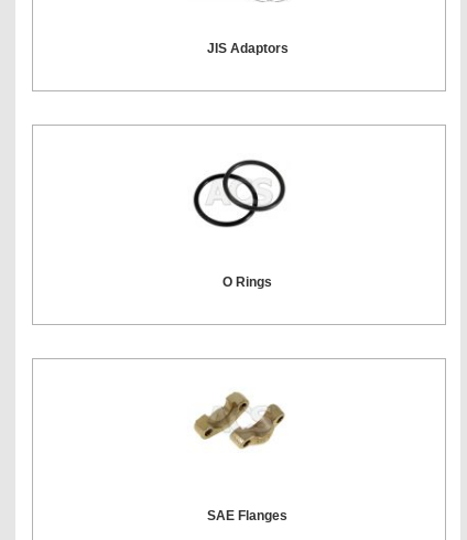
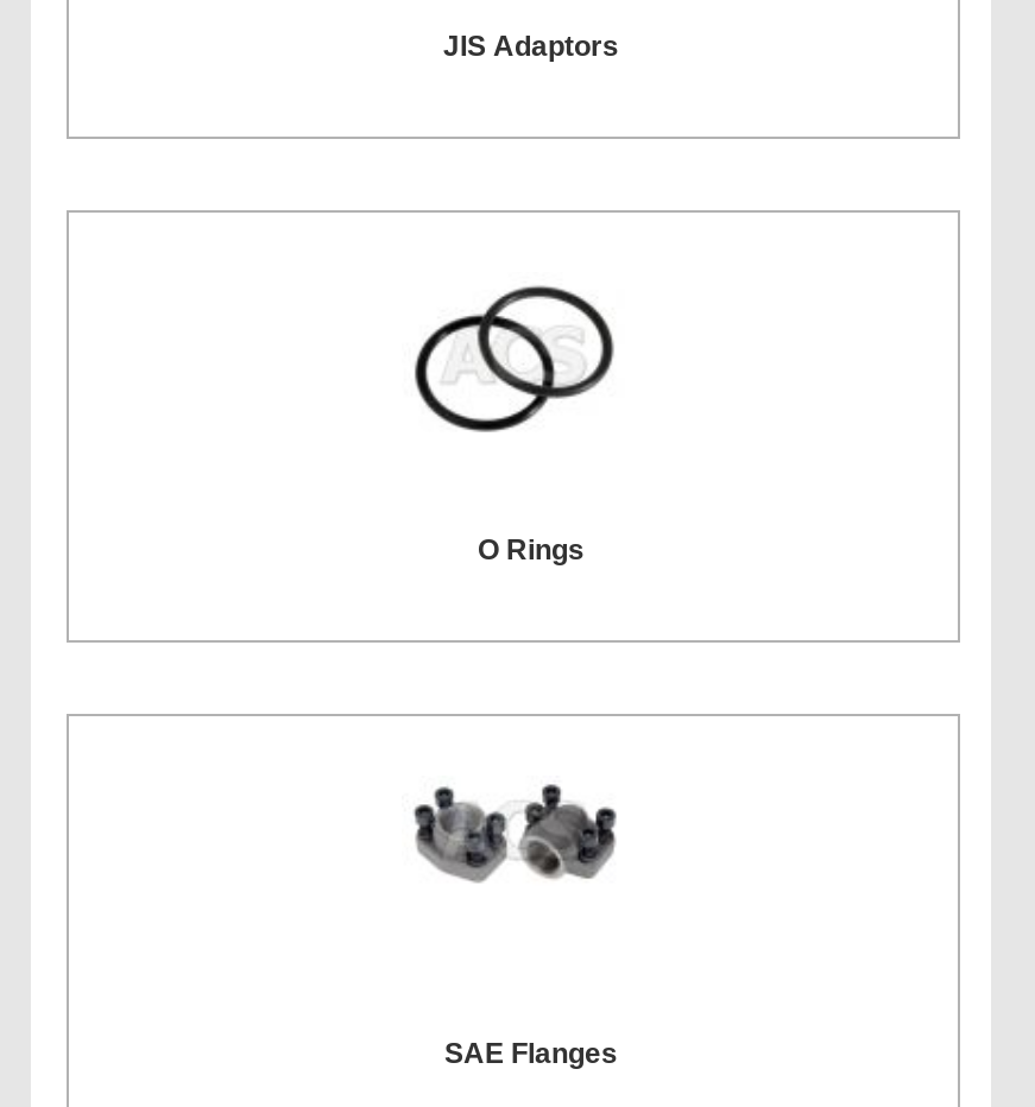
- [image]
+ [image]
